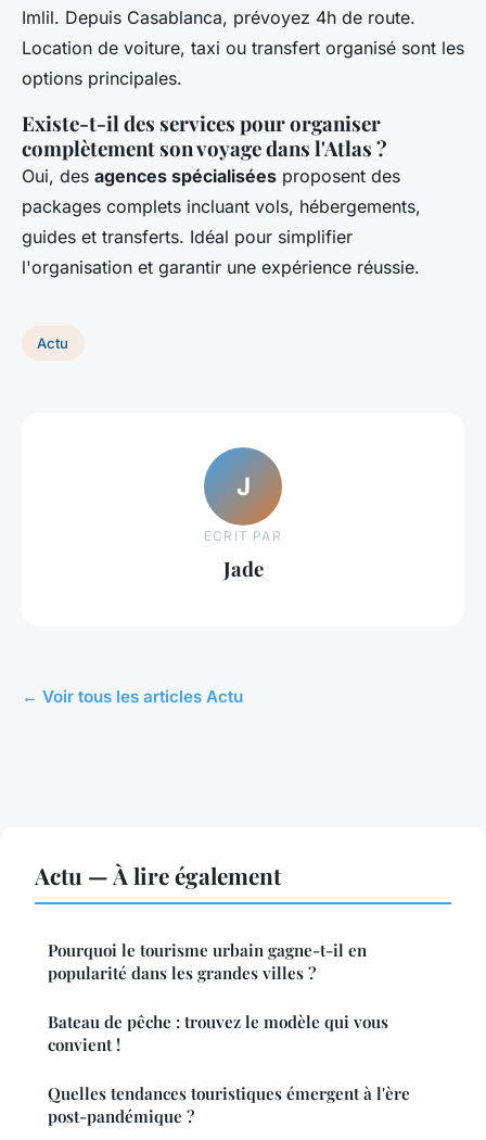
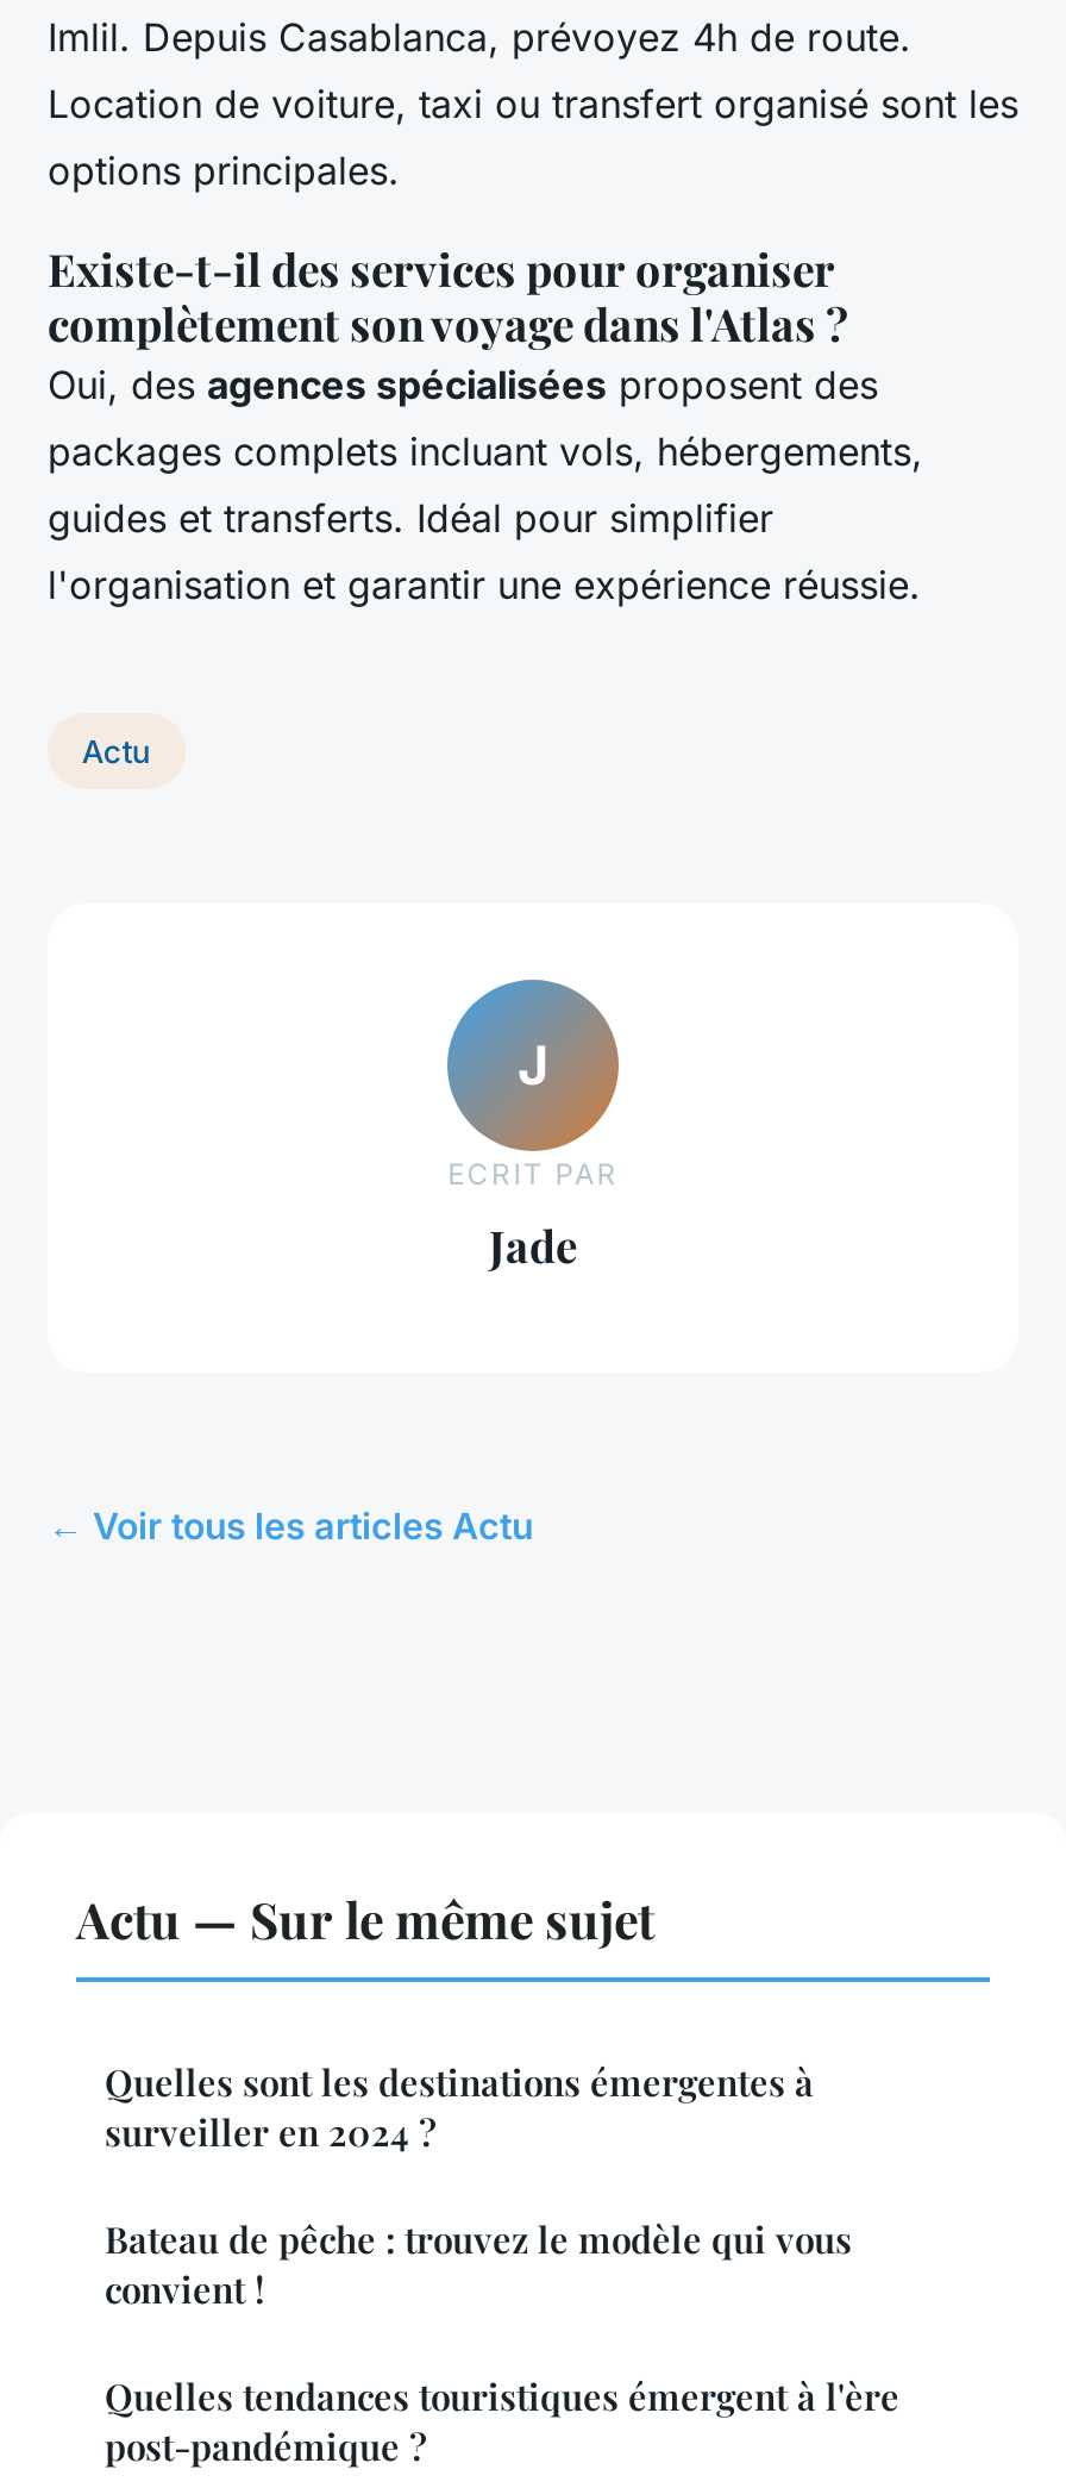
- Actu — À lire également
+ Actu — Sur le même sujet

- Pourquoi le tourisme urbain gagne-t-il en
- popularité dans les grandes villes ?
+ Quelles sont les destinations émergentes à
+ surveiller en 2024 ?
